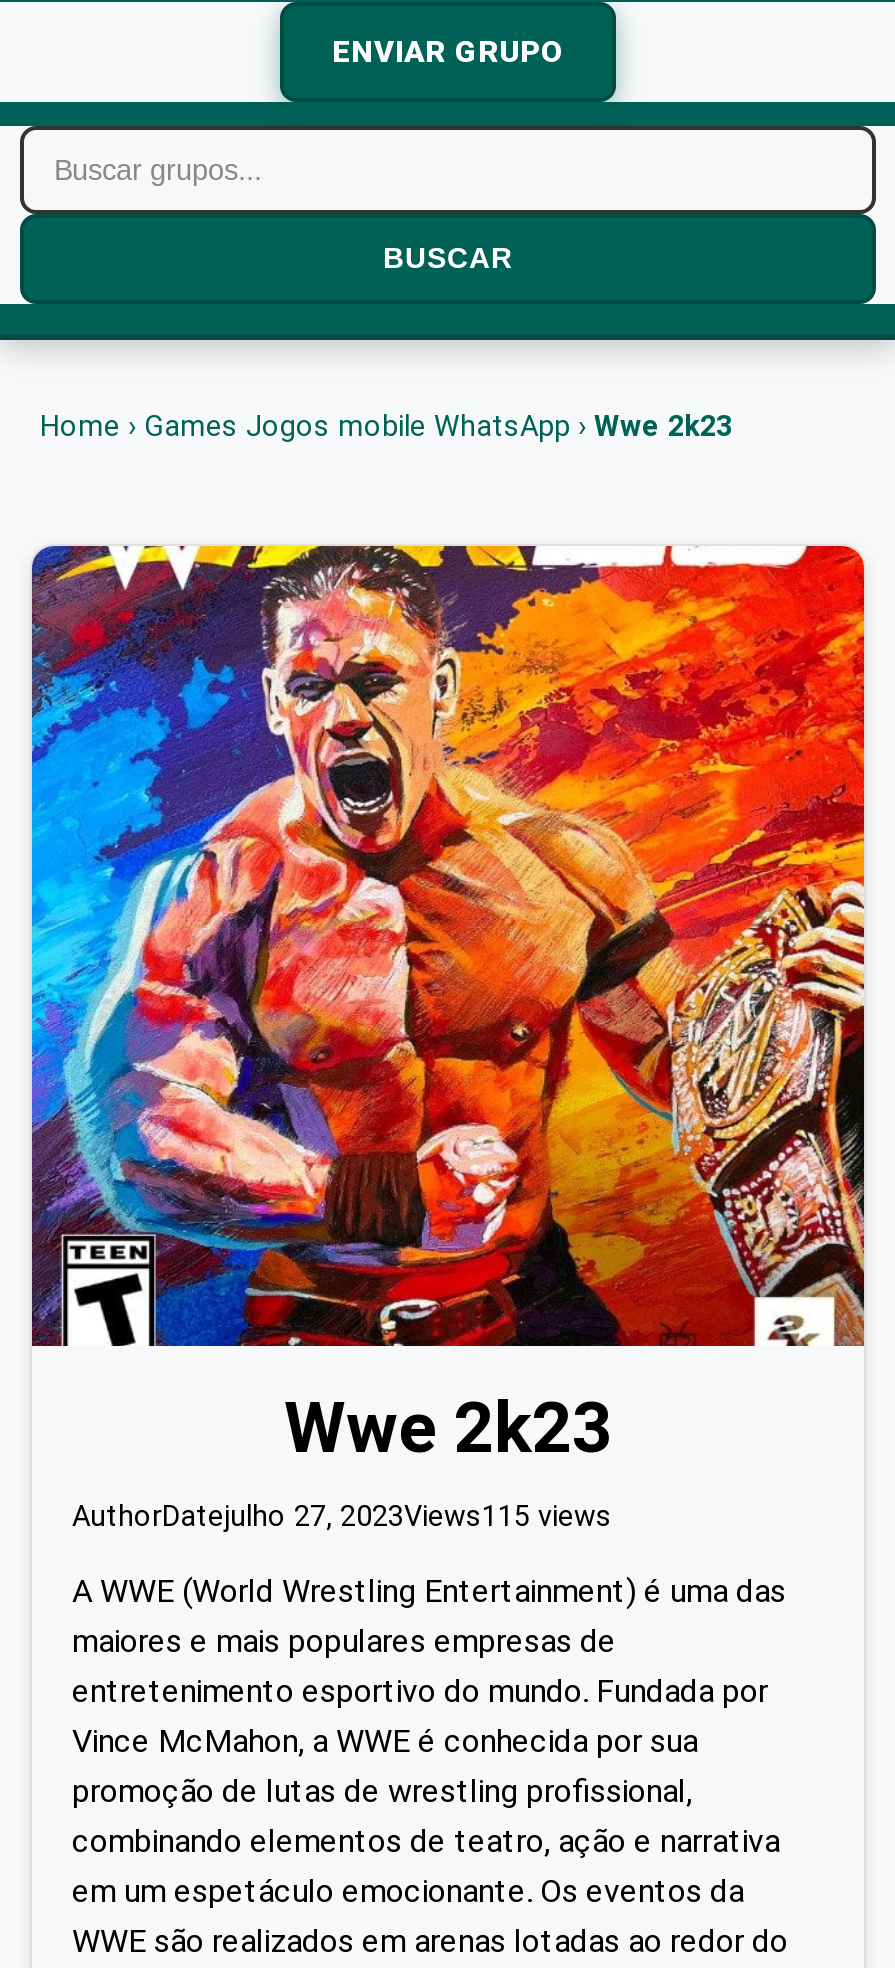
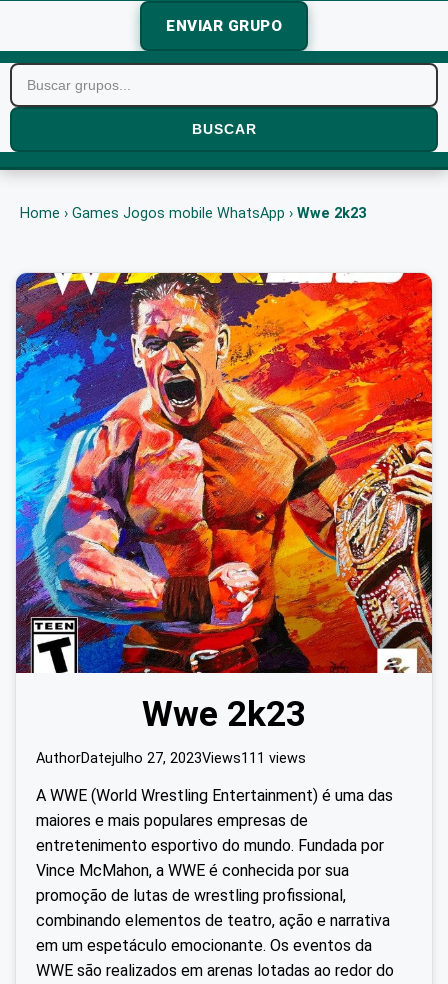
- AuthorDatejulho 27, 2023Views115 views
+ AuthorDatejulho 27, 2023Views111 views
